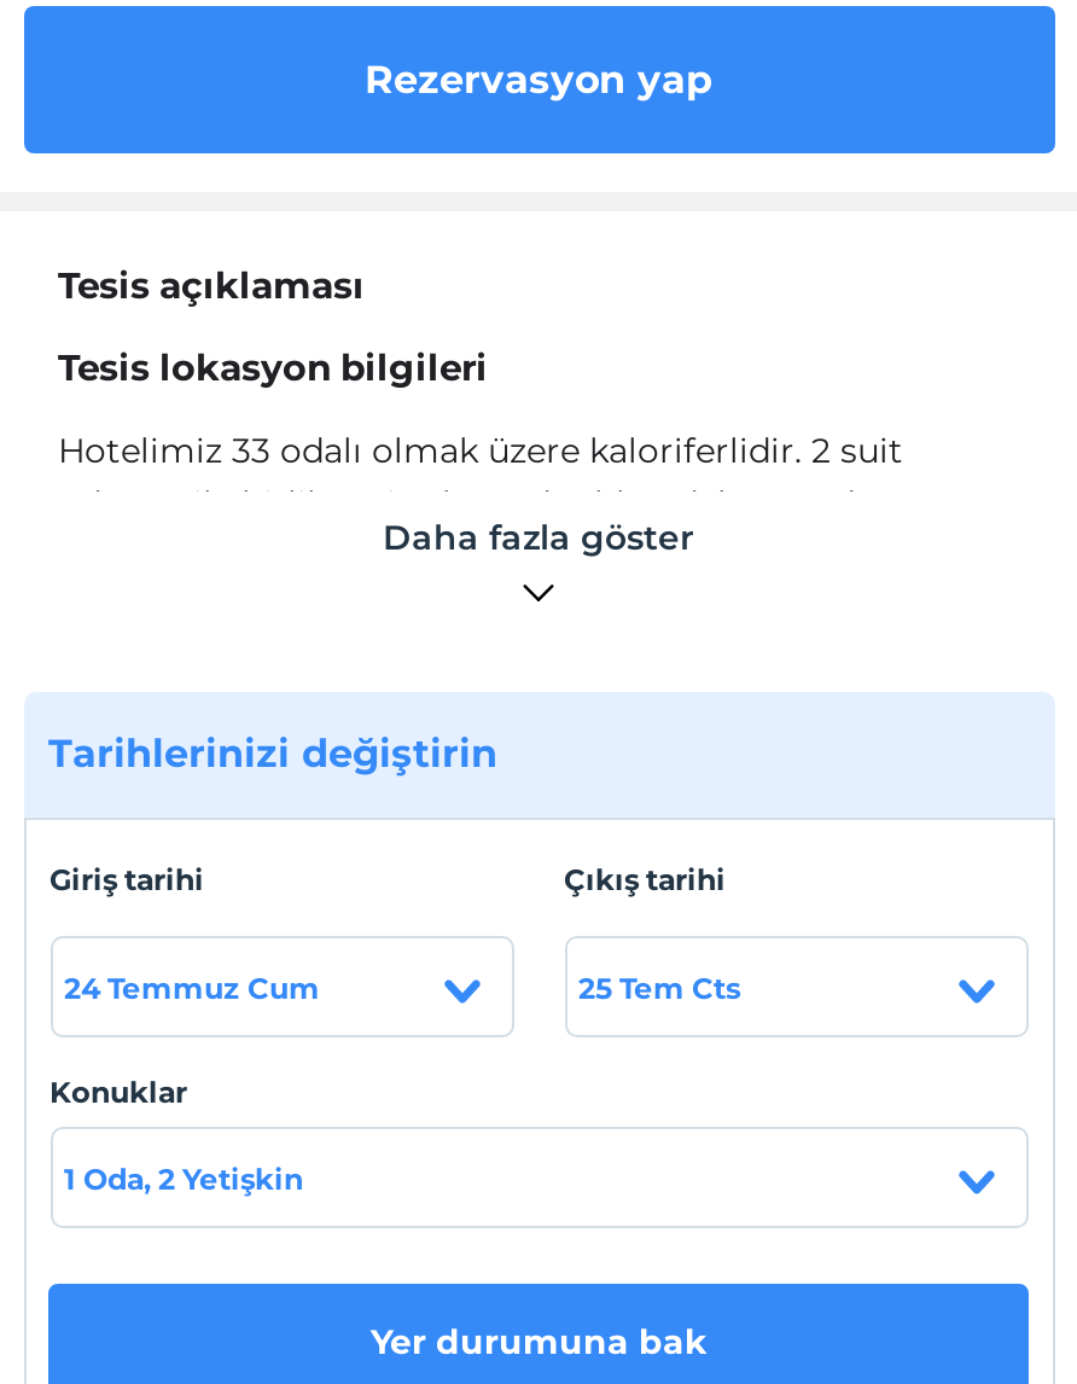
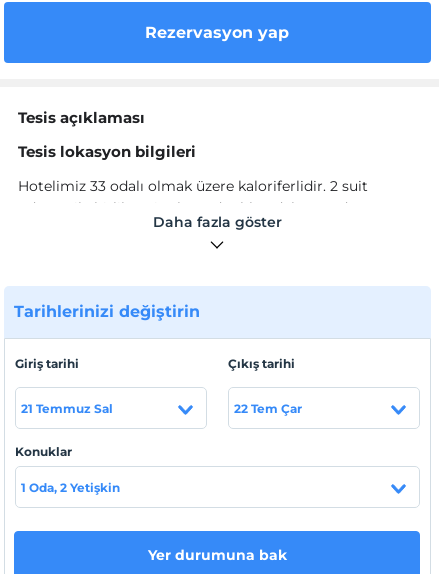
- 24 Temmuz Cum
+ 21 Temmuz Sal

- 25 Tem Cts
+ 22 Tem Çar
